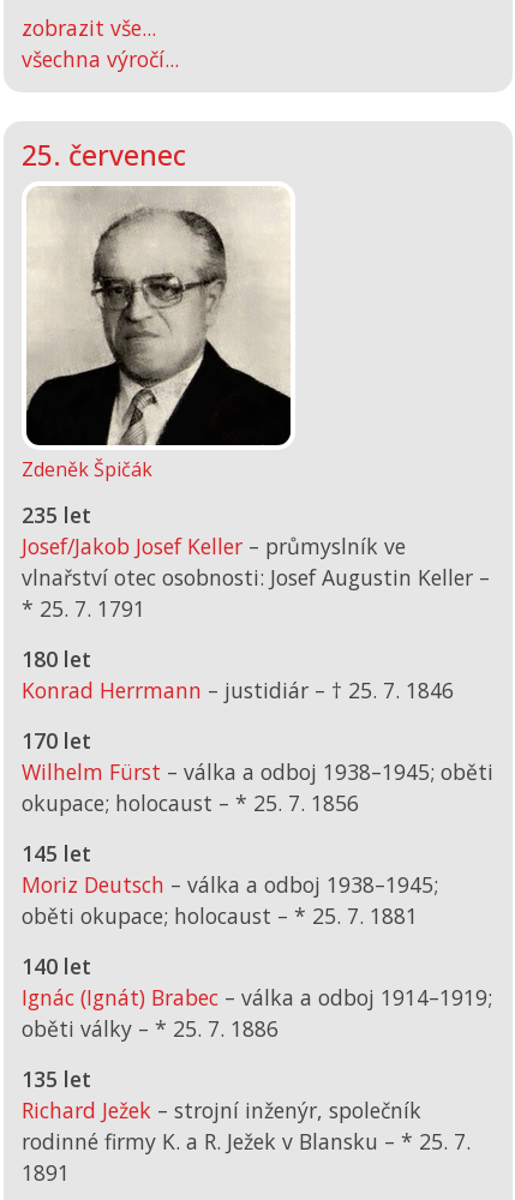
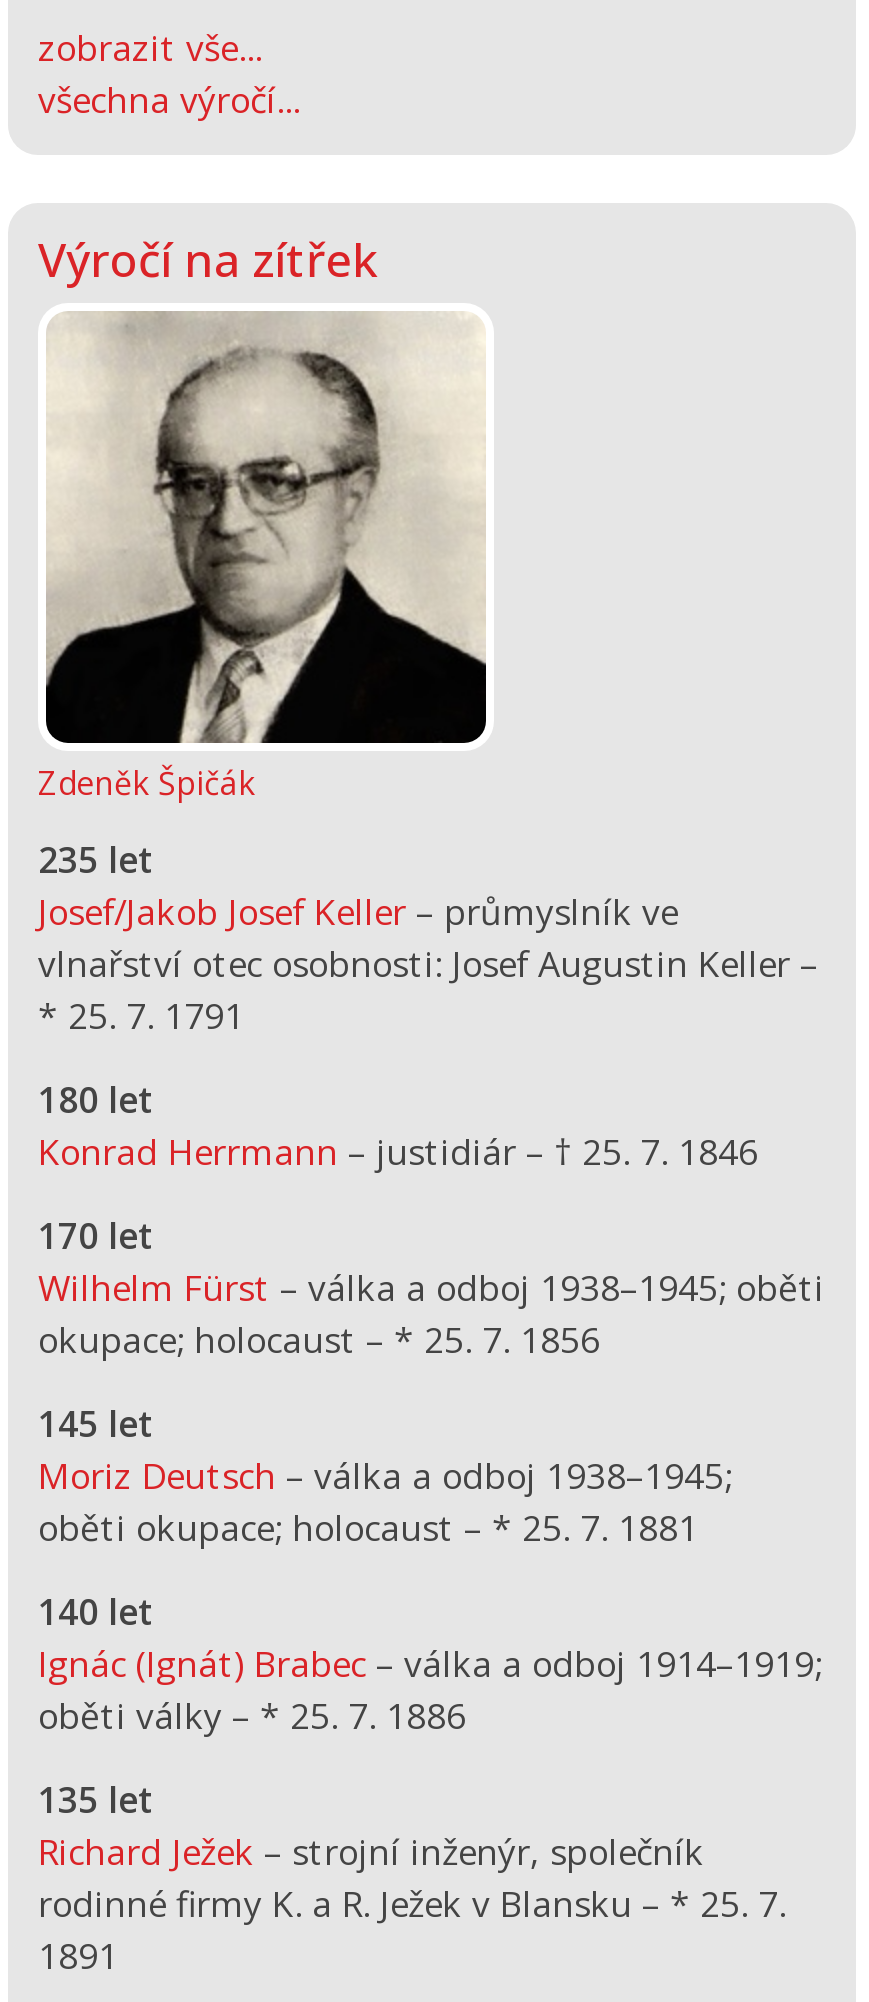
- 25. červenec
+ Výročí na zítřek
